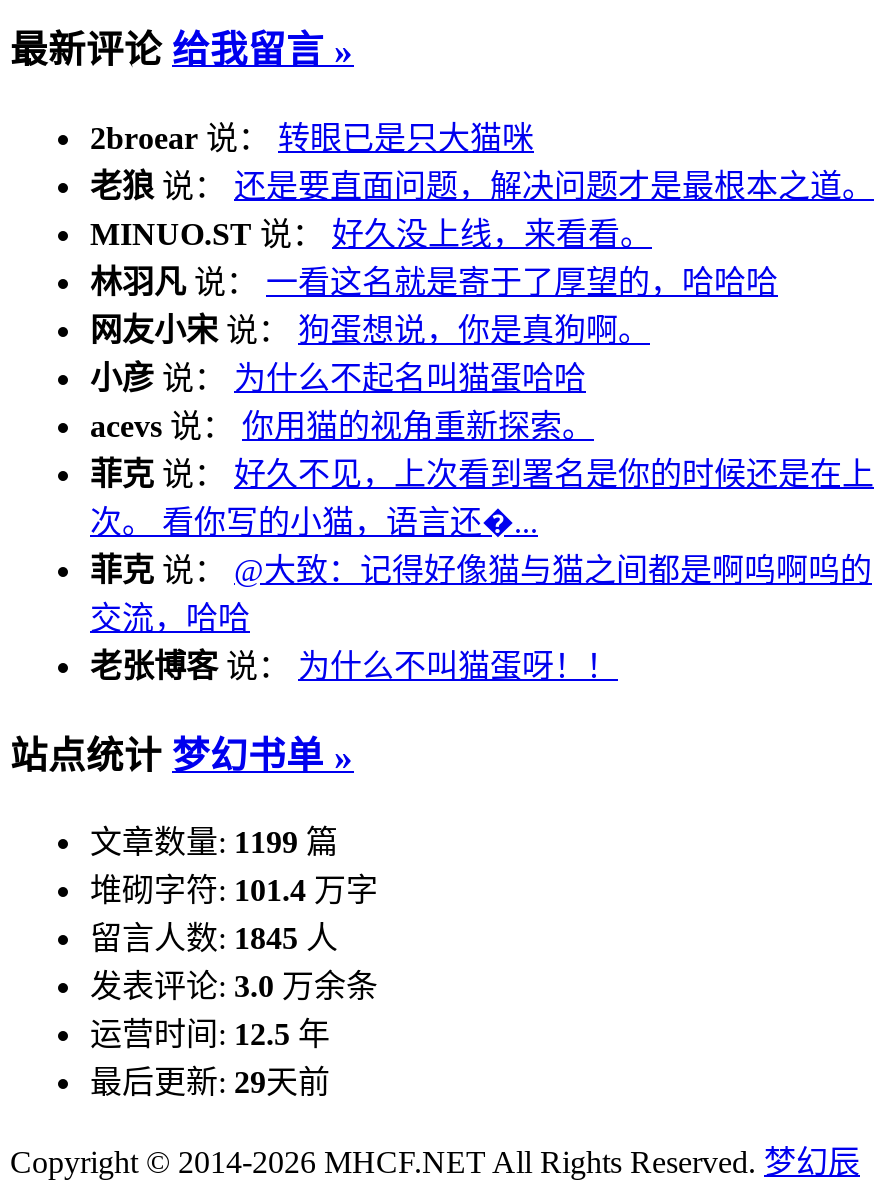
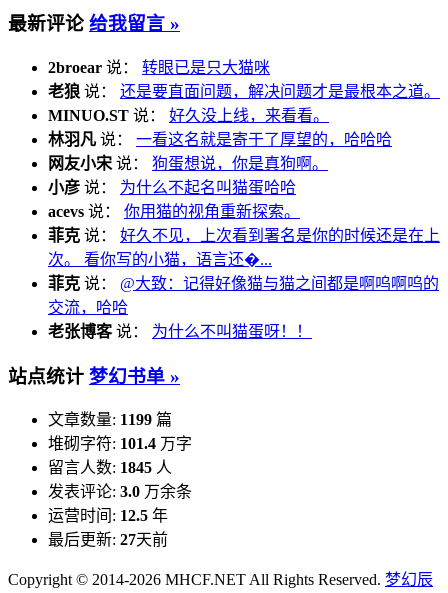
- 最后更新: 29天前
+ 最后更新: 27天前
